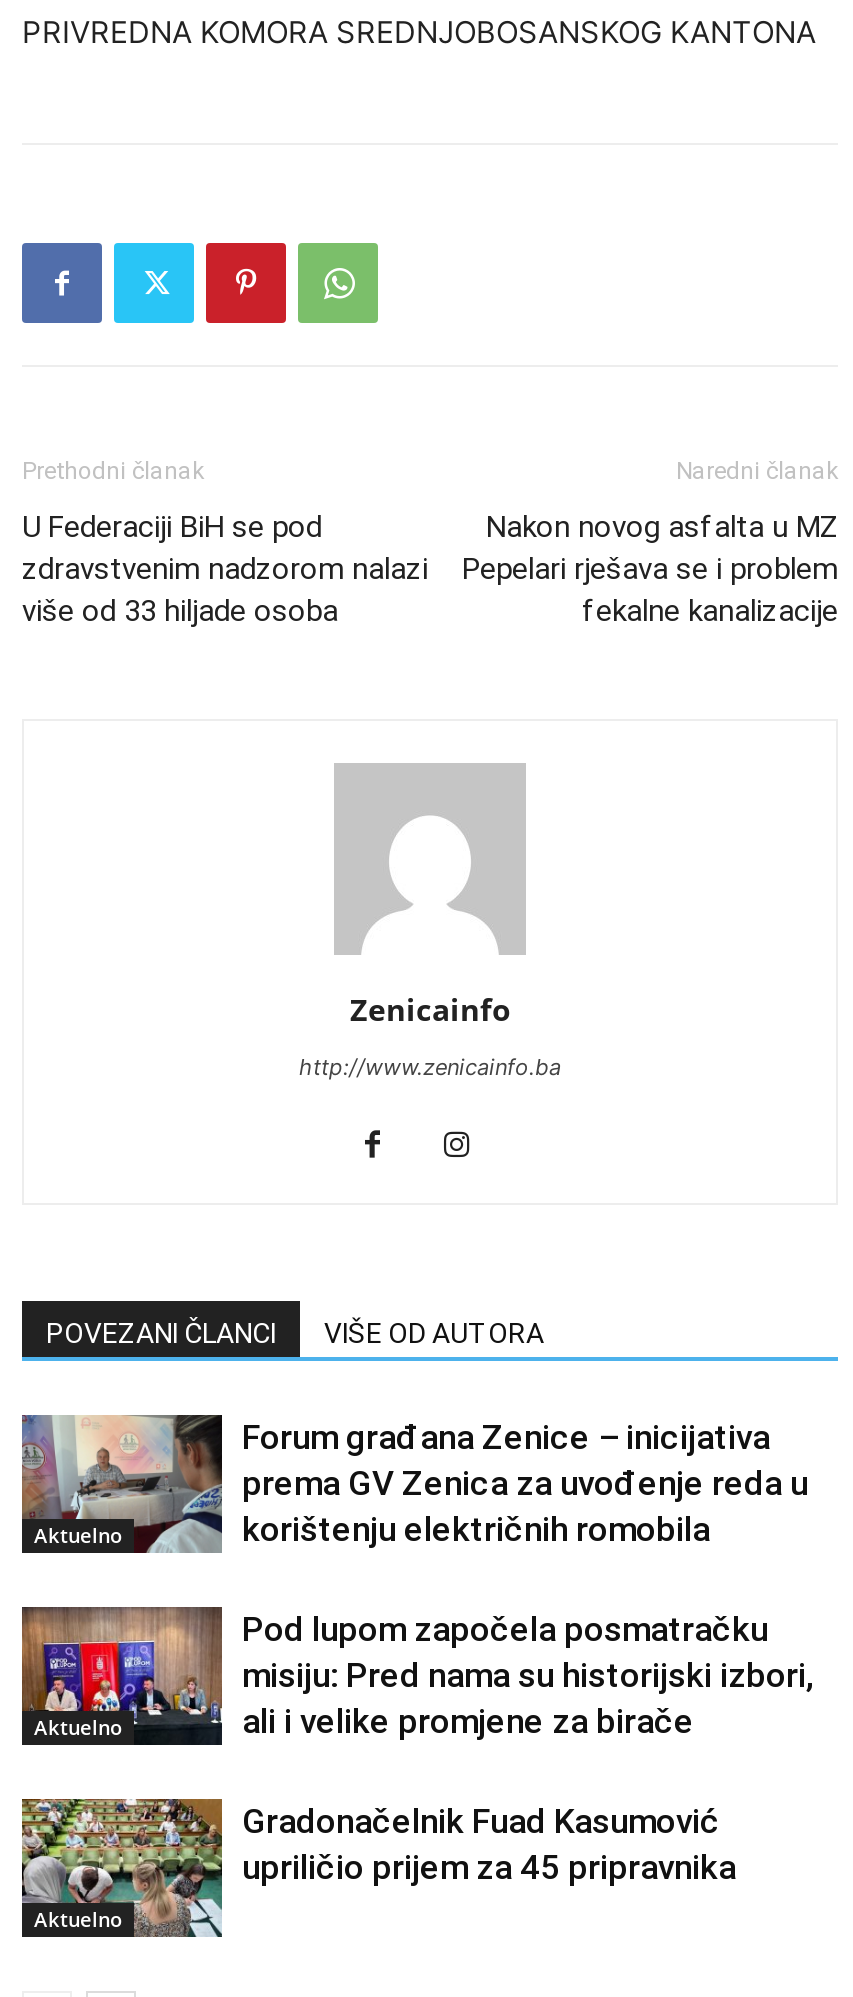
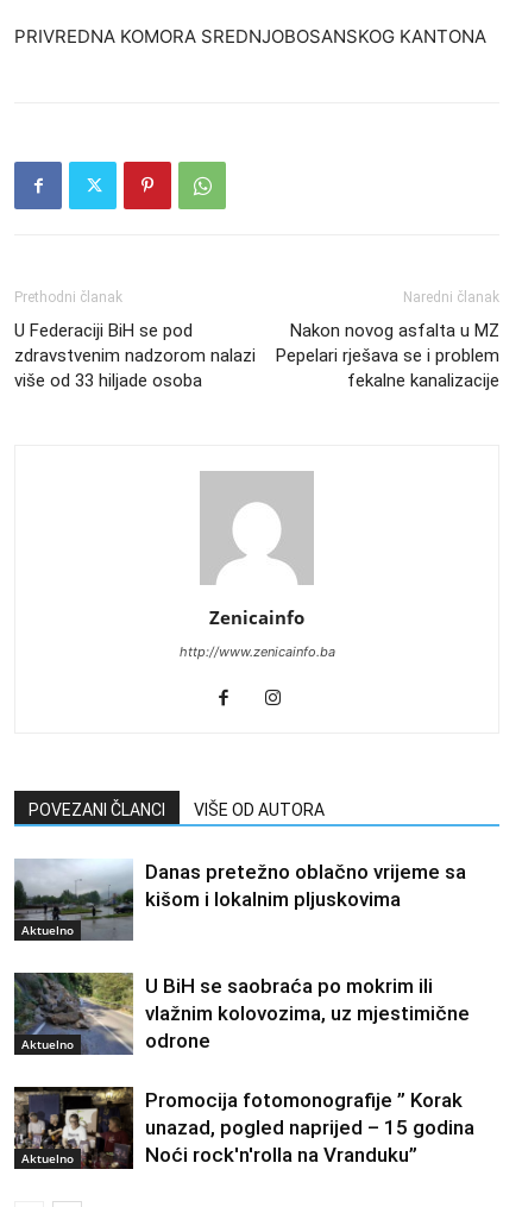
- [image]
- Forum građana Zenice – inicijativa
- prema GV Zenica za uvođenje reda u
- korištenju električnih romobila
+ [image]
+ Danas pretežno oblačno vrijeme sa
+ kišom i lokalnim pljuskovima

- [image]
- Pod lupom započela posmatračku
- misiju: Pred nama su historijski izbori,
- ali i velike promjene za birače
+ [image]
+ U BiH se saobraća po mokrim ili
+ vlažnim kolovozima, uz mjestimične
+ odrone

- [image]
- Gradonačelnik Fuad Kasumović
- upriličio prijem za 45 pripravnika
+ [image]
+ Promocija fotomonografije ” Korak
+ unazad, pogled naprijed – 15 godina
+ Noći rock'n'rolla na Vranduku”
